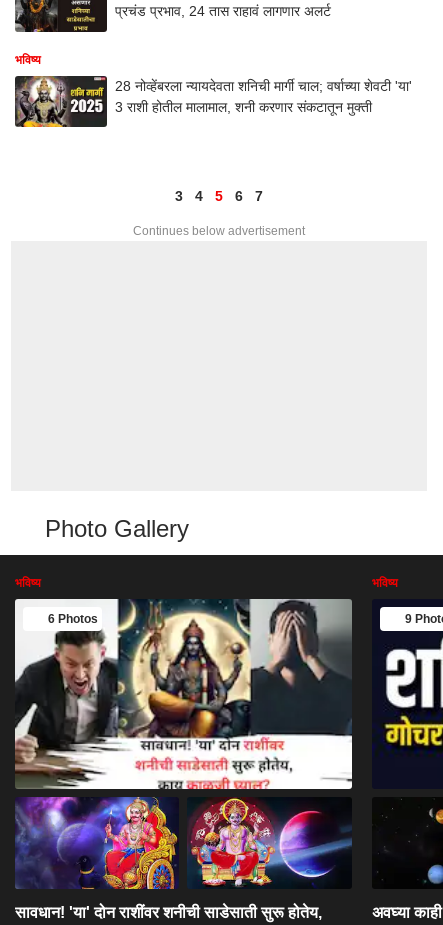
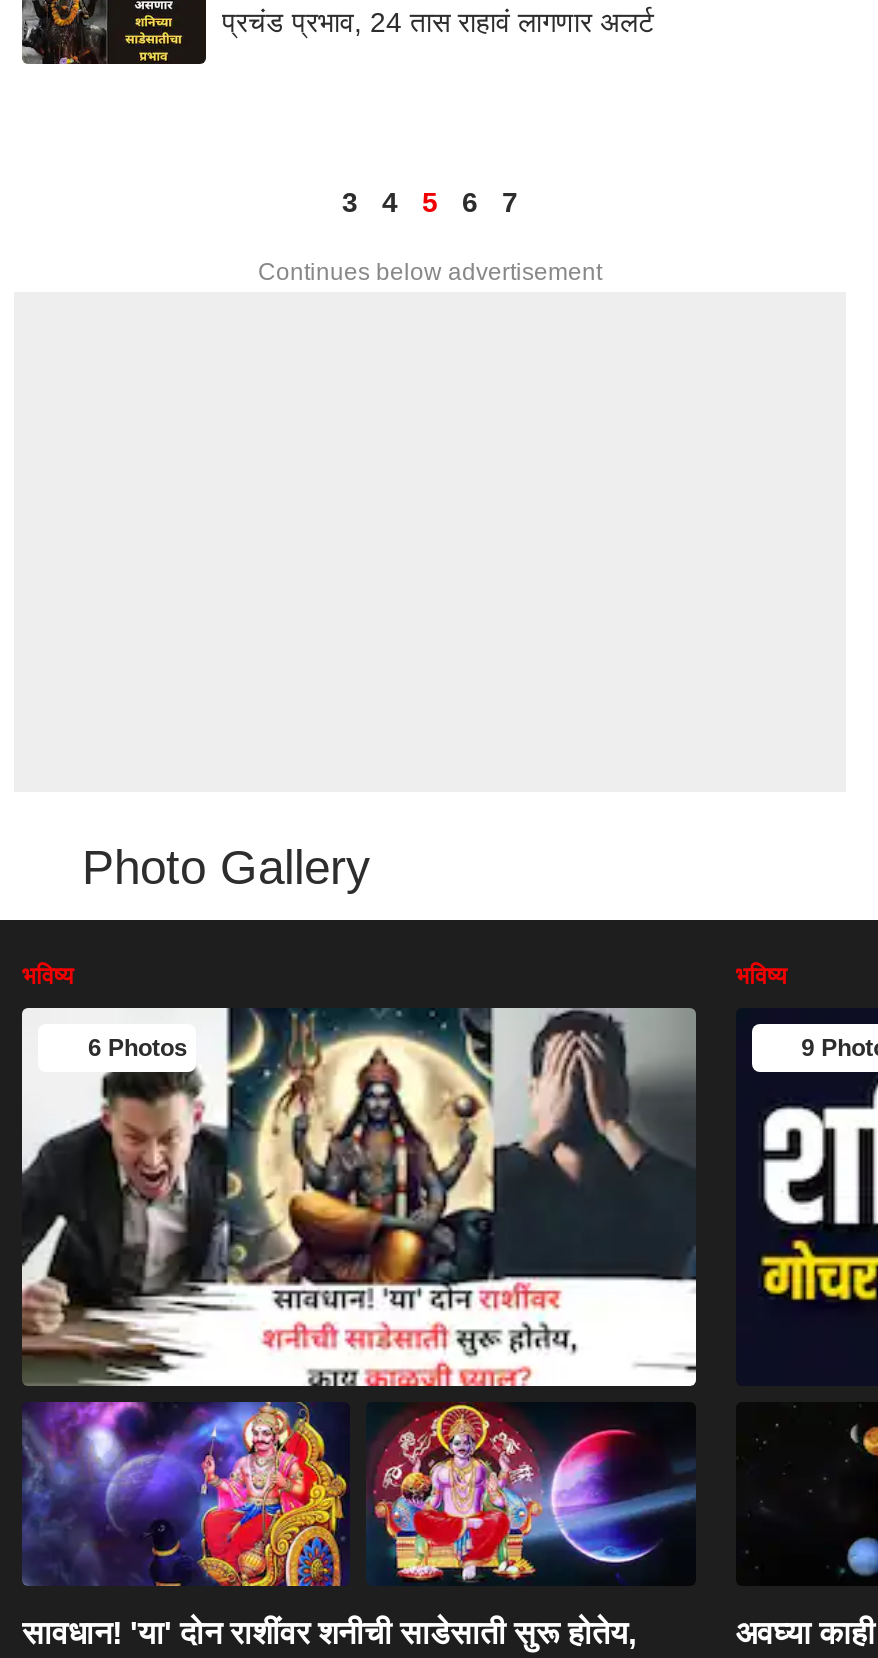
- [image]
- भविष्य
- 28 नोव्हेंबरला न्यायदेवता शनिची मार्गी चाल; वर्षाच्या शेवटी 'या'
- 3 राशी होतील मालामाल, शनी करणार संकटातून मुक्ती
